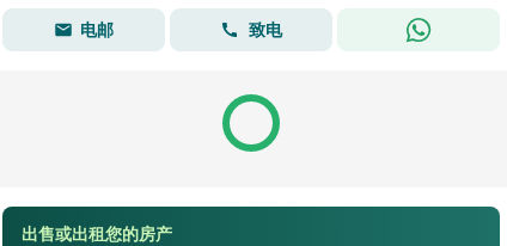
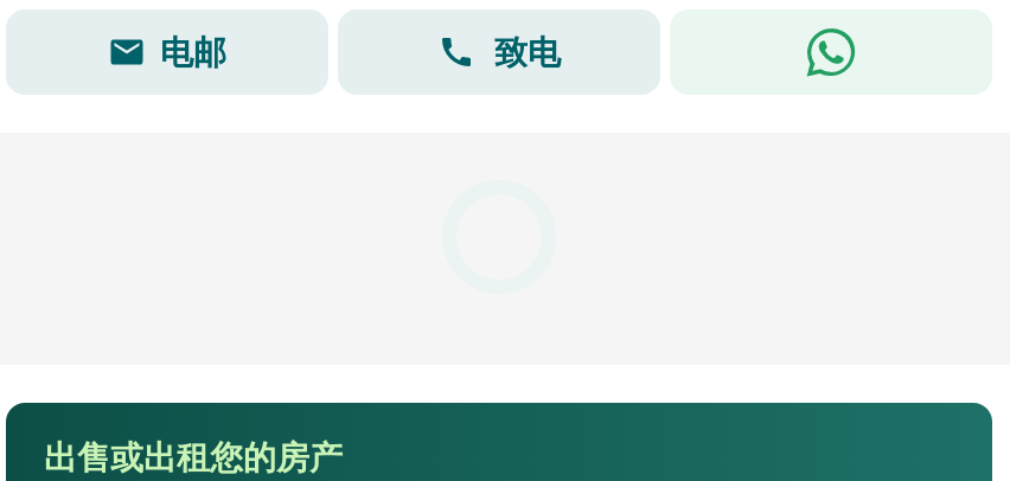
- [image]
